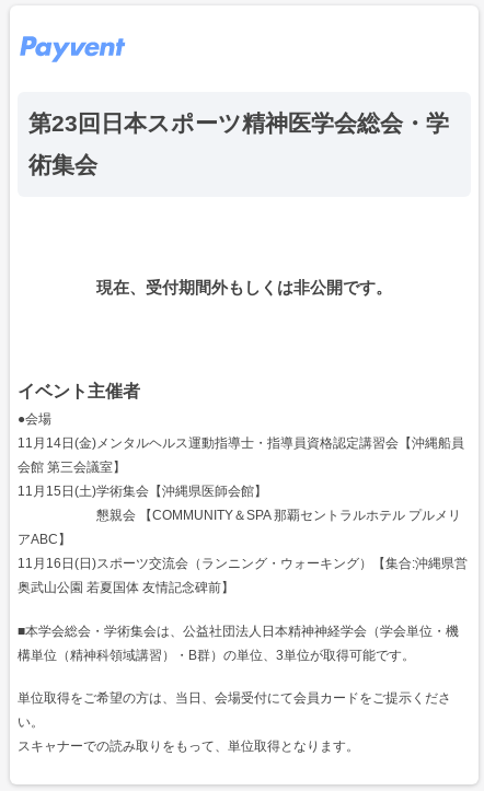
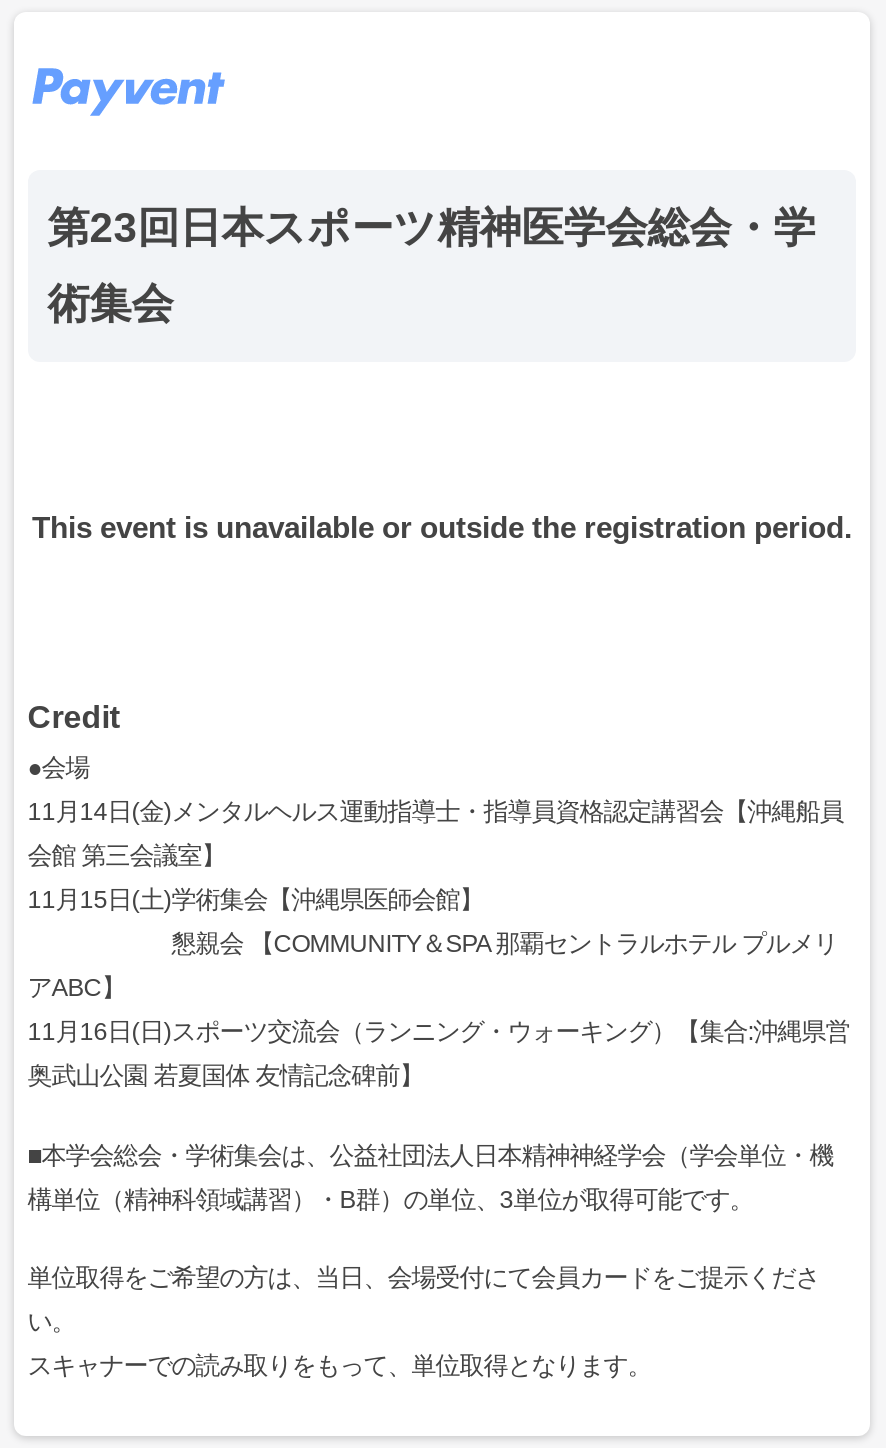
- 現在、受付期間外もしくは非公開です。
+ This event is unavailable or outside the registration period.

- イベント主催者
+ Credit
